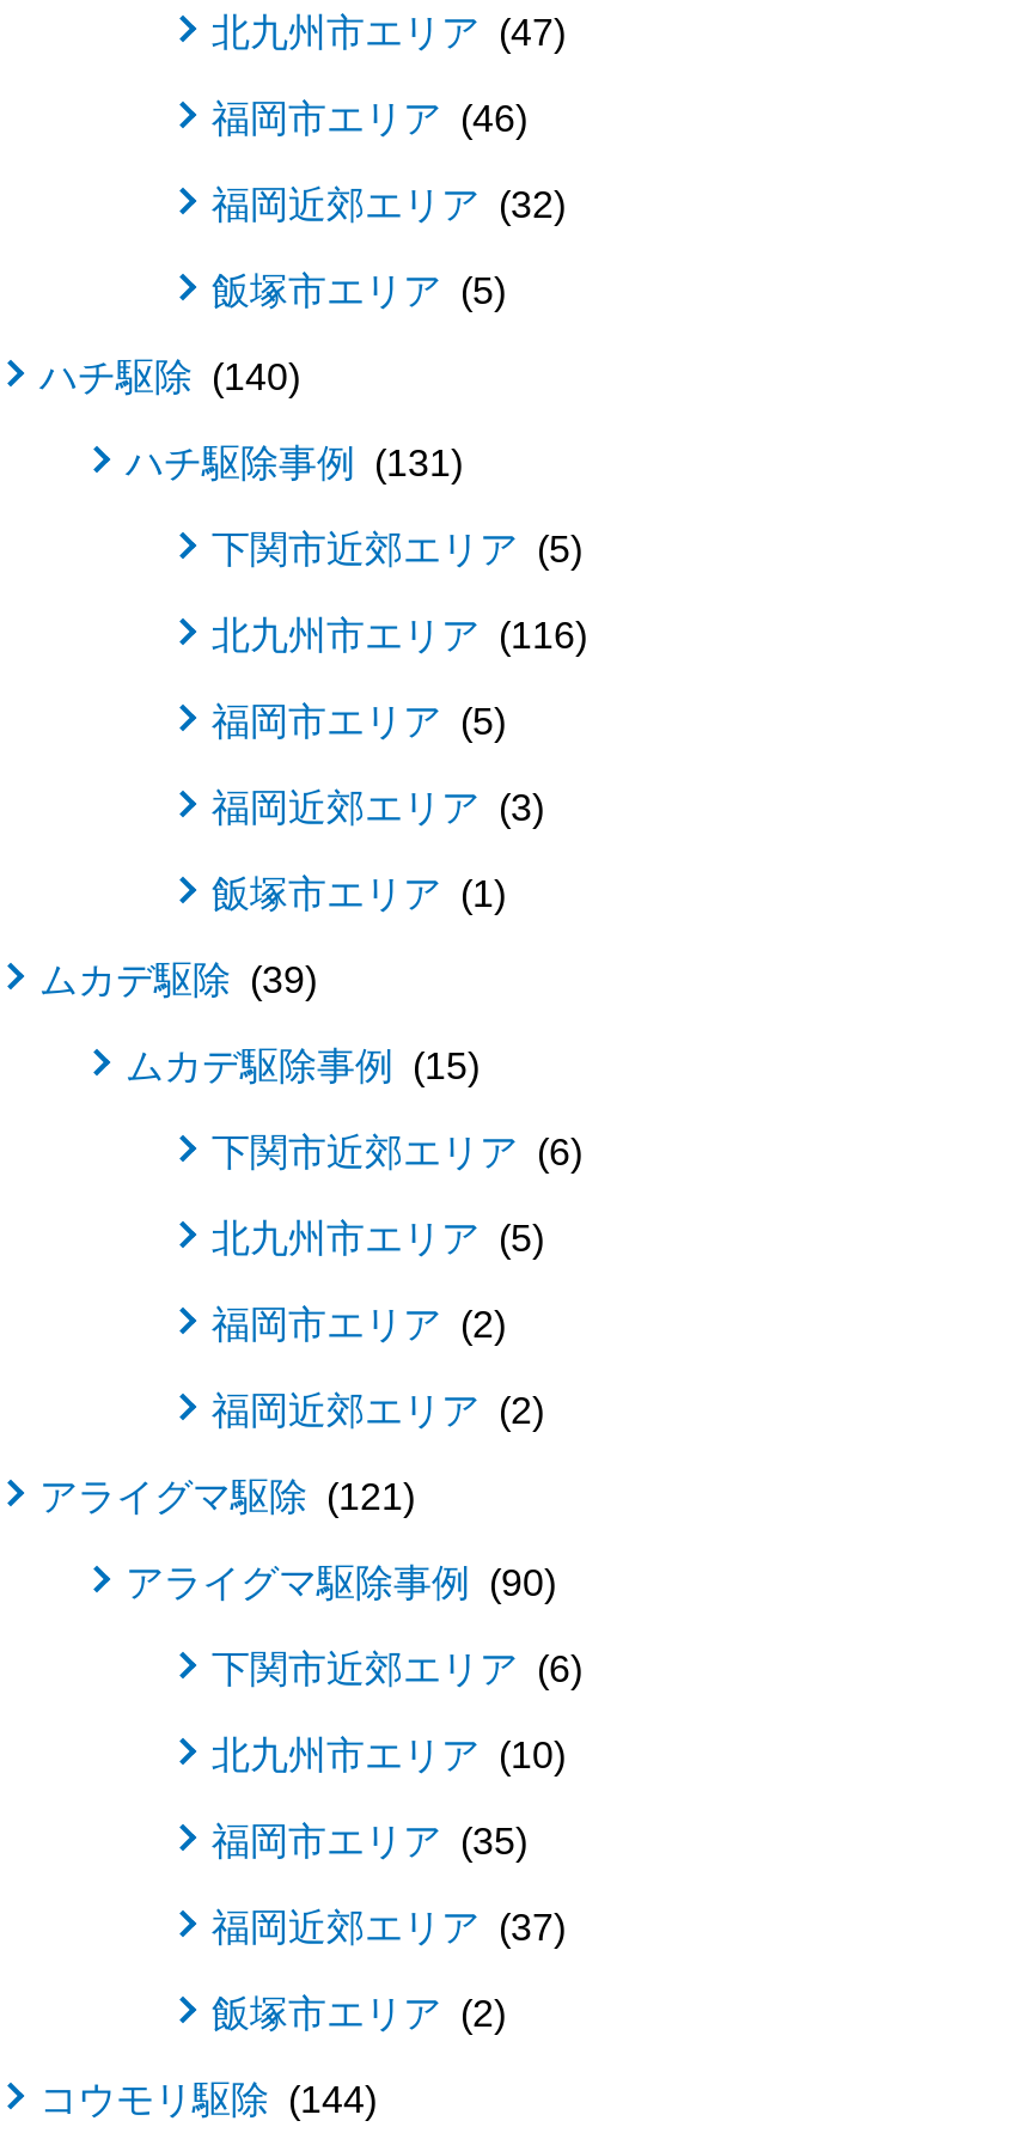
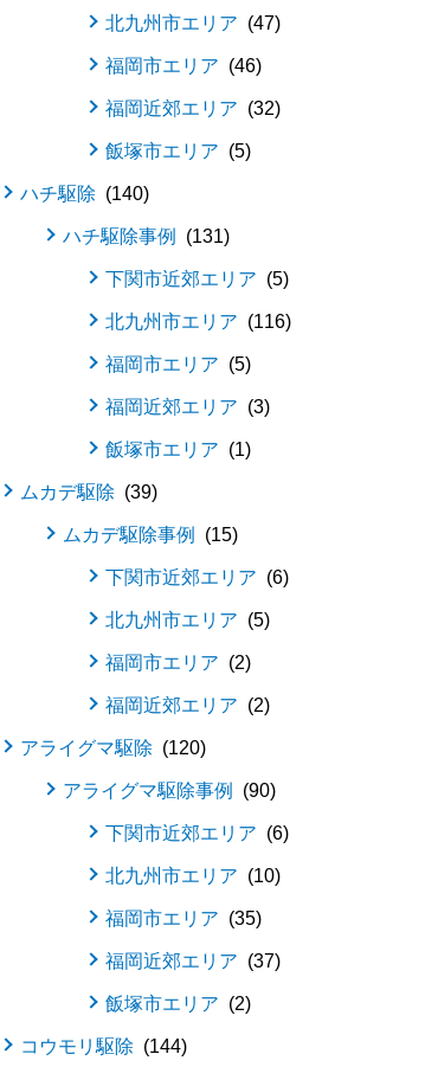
- アライグマ駆除 121
+ アライグマ駆除 120
